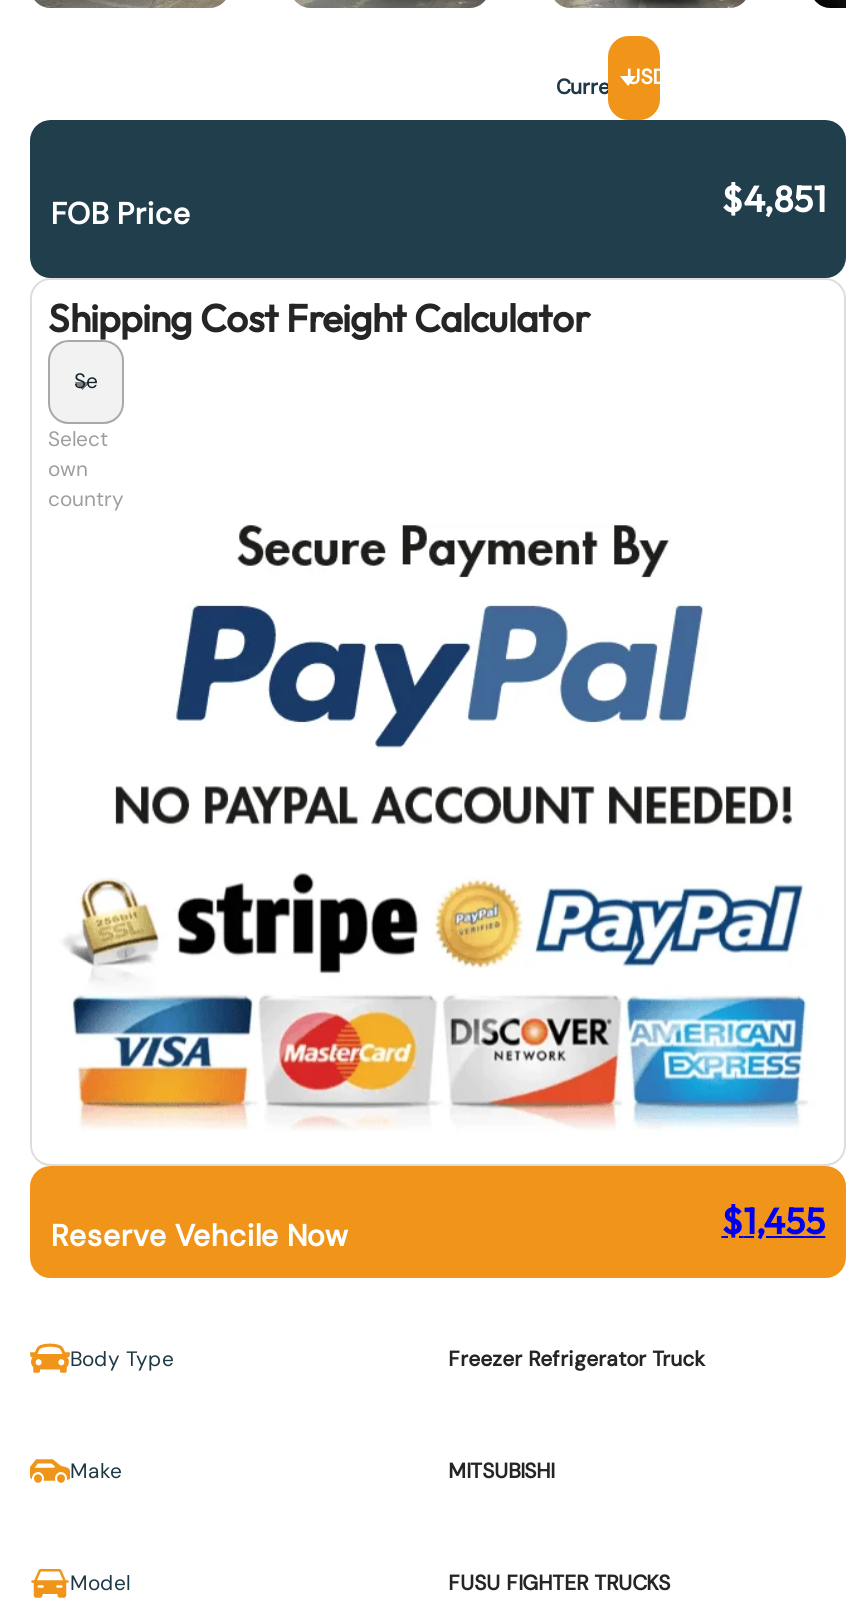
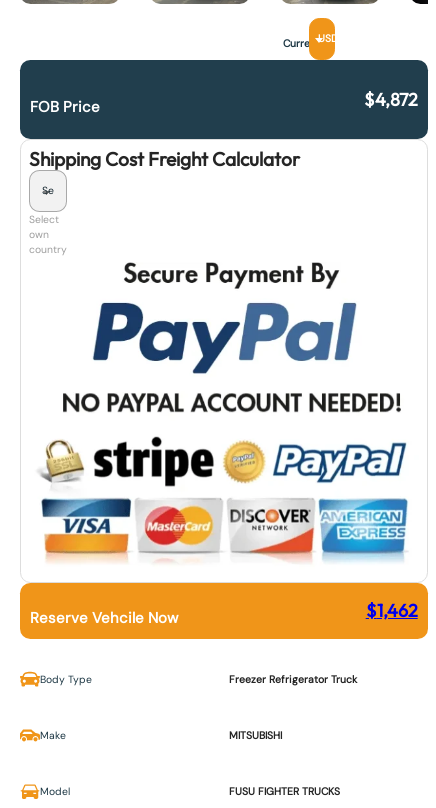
- $4,851
+ $4,872

- $1,455
+ $1,462
